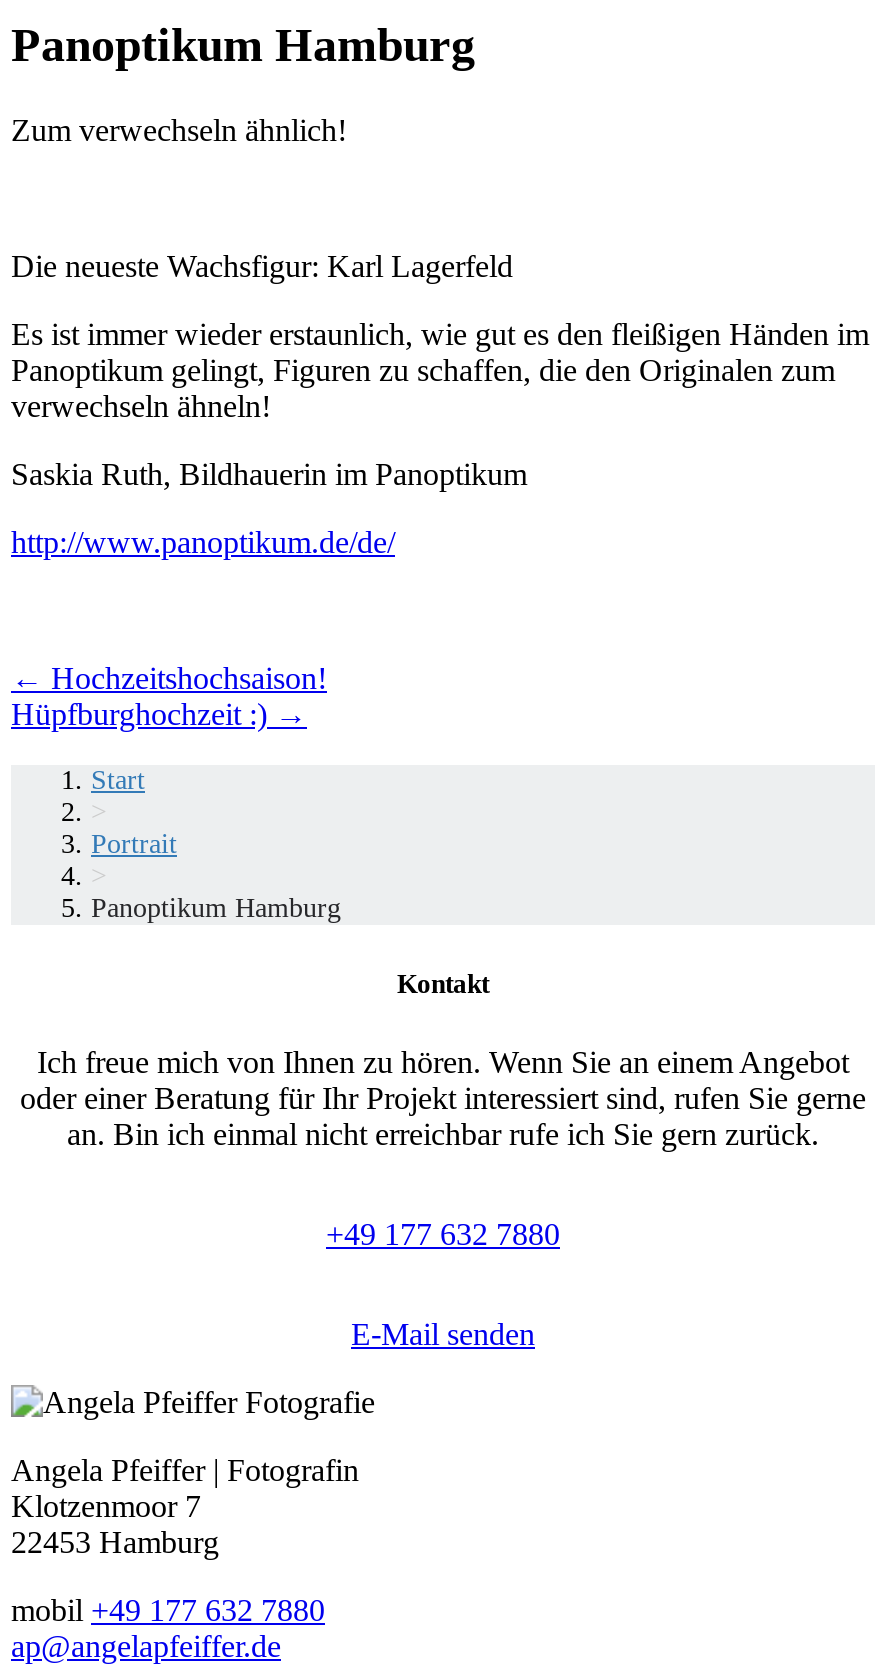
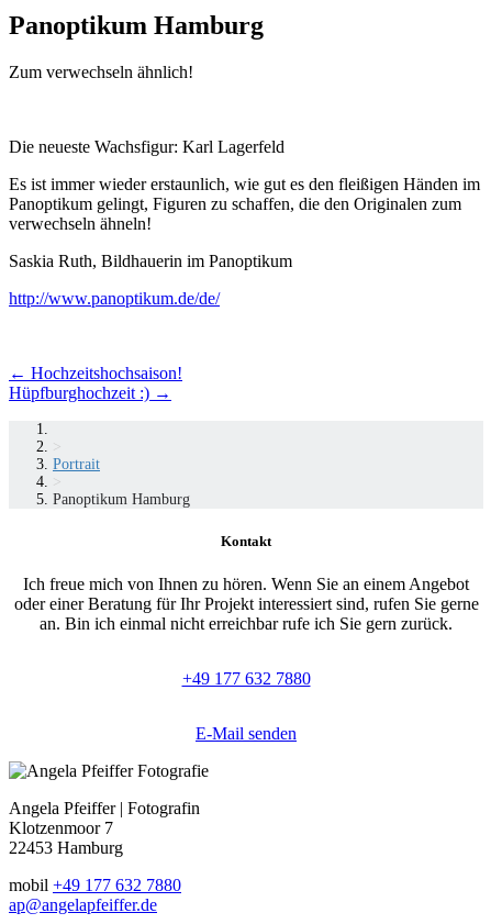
- Start
